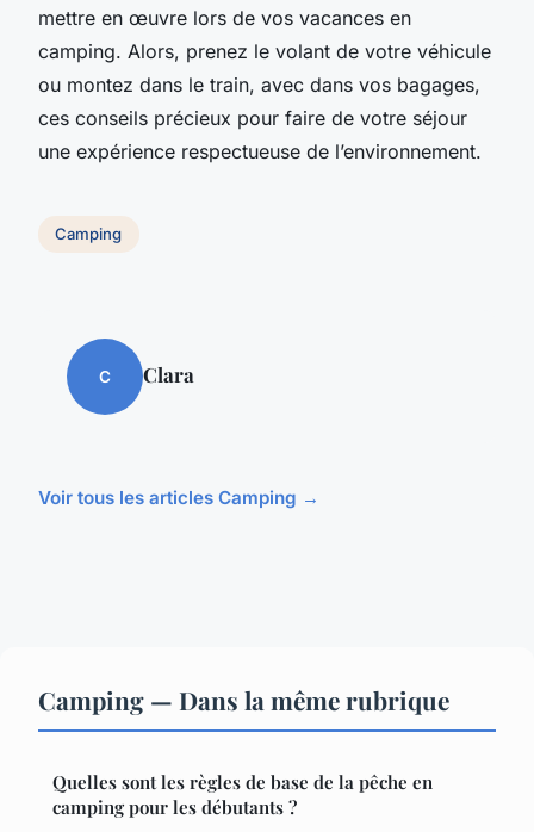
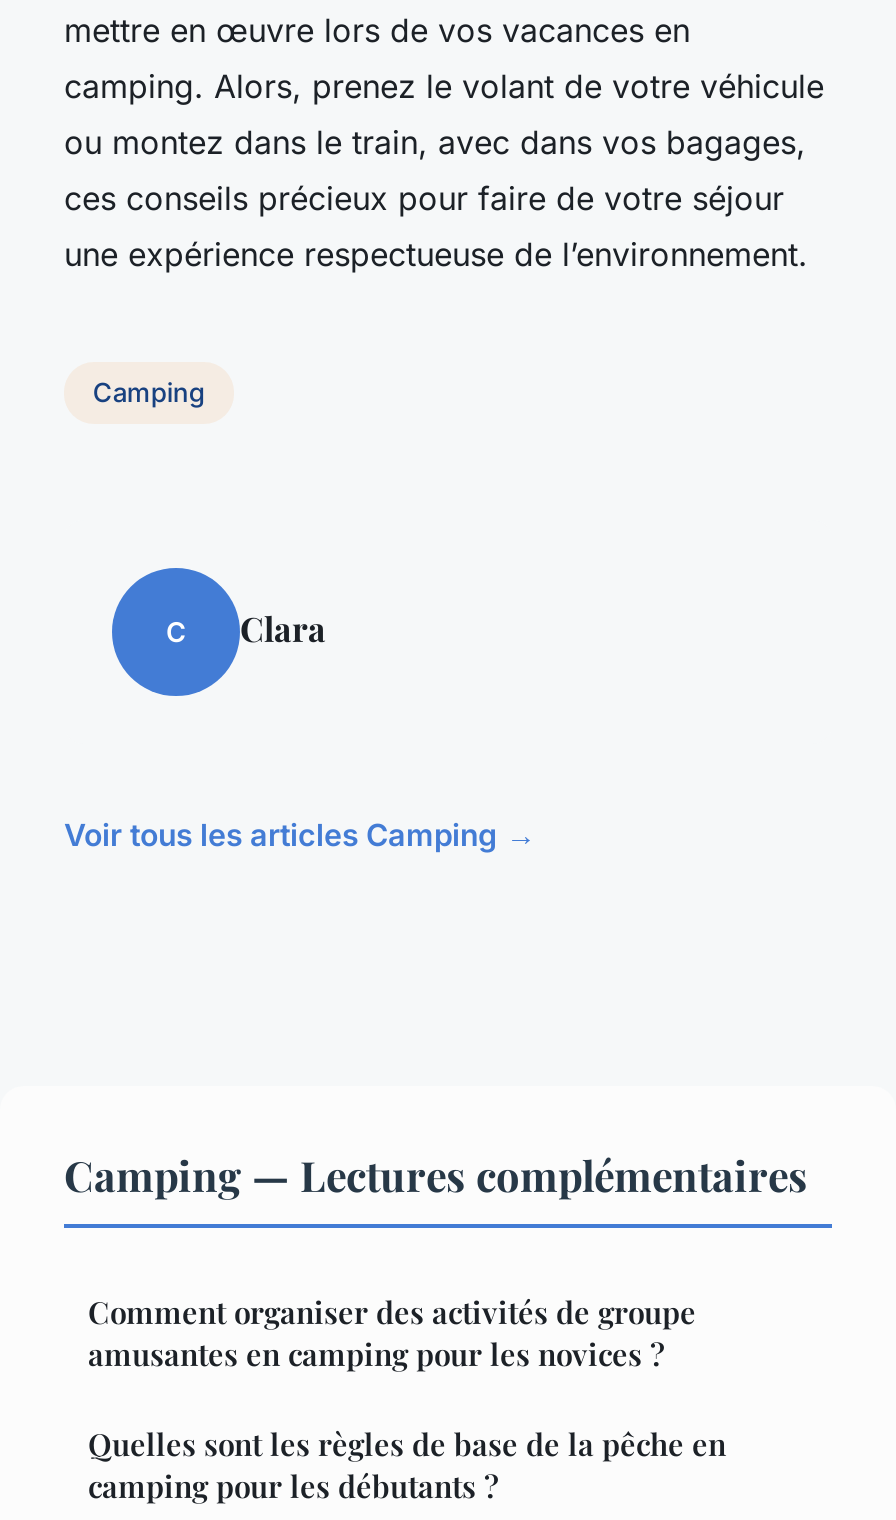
- Camping — Dans la même rubrique
+ Camping — Lectures complémentaires
+ Comment organiser des activités de groupe
+ amusantes en camping pour les novices ?
